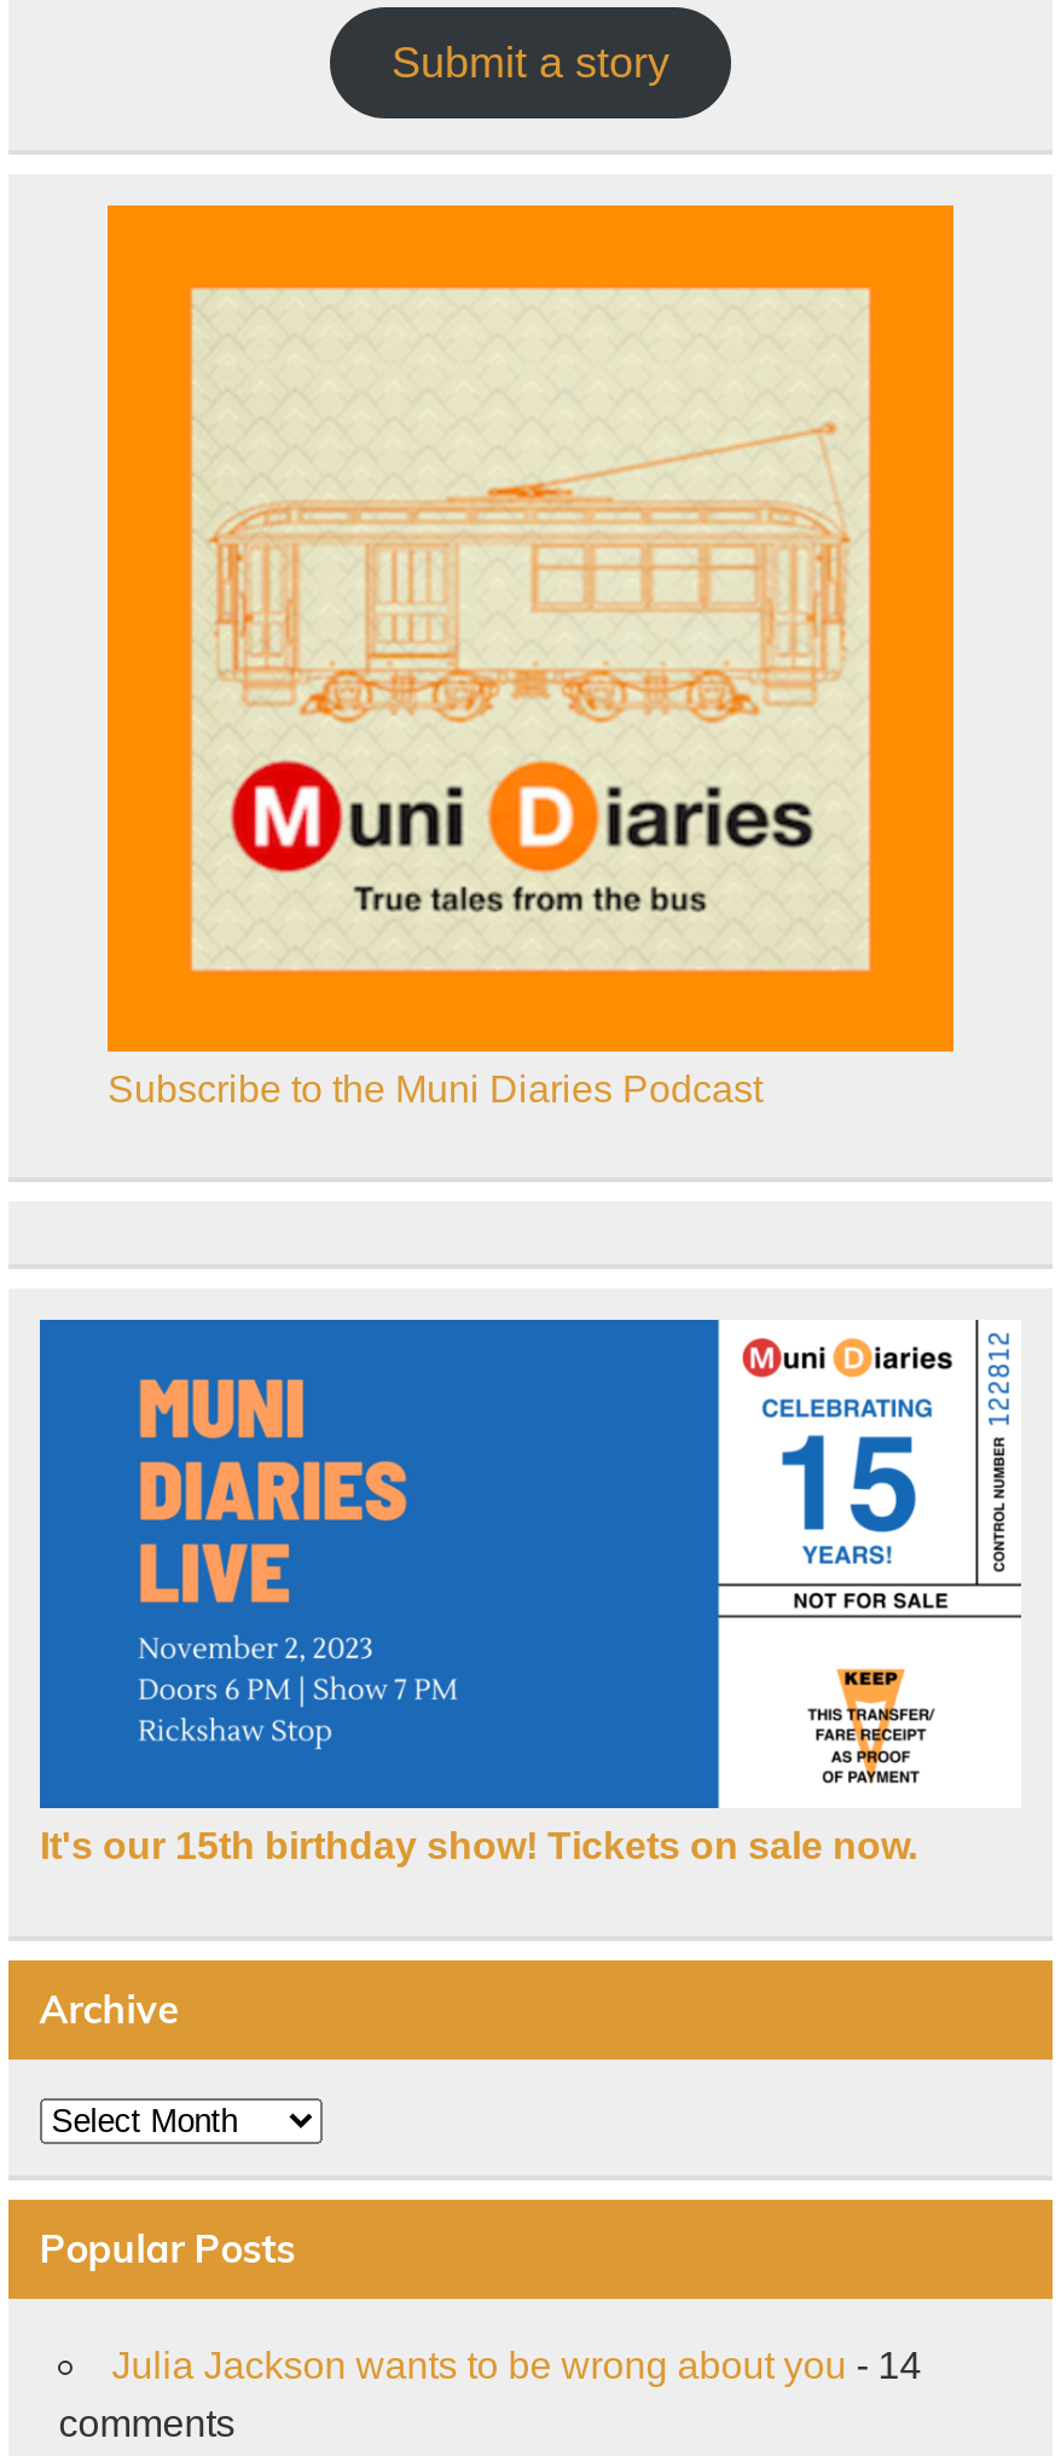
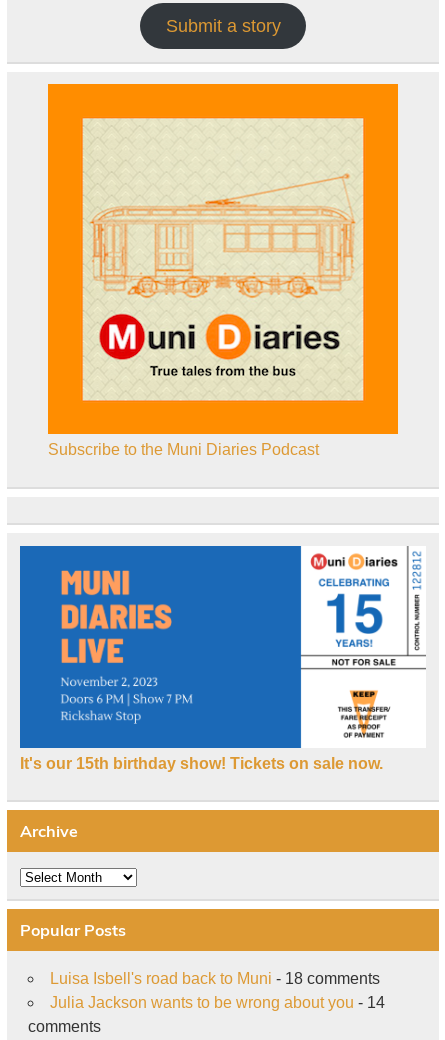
+ Luisa Isbell's road back to Muni - 18 comments
